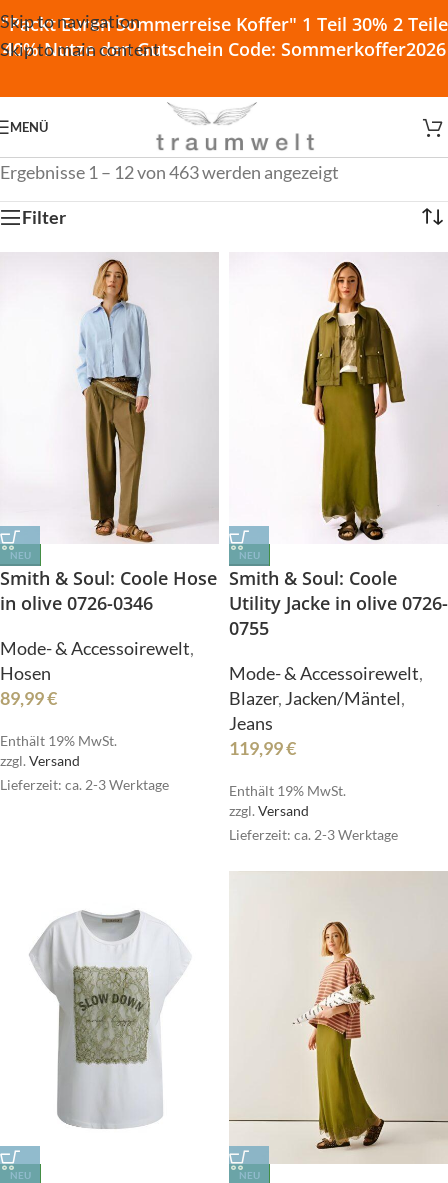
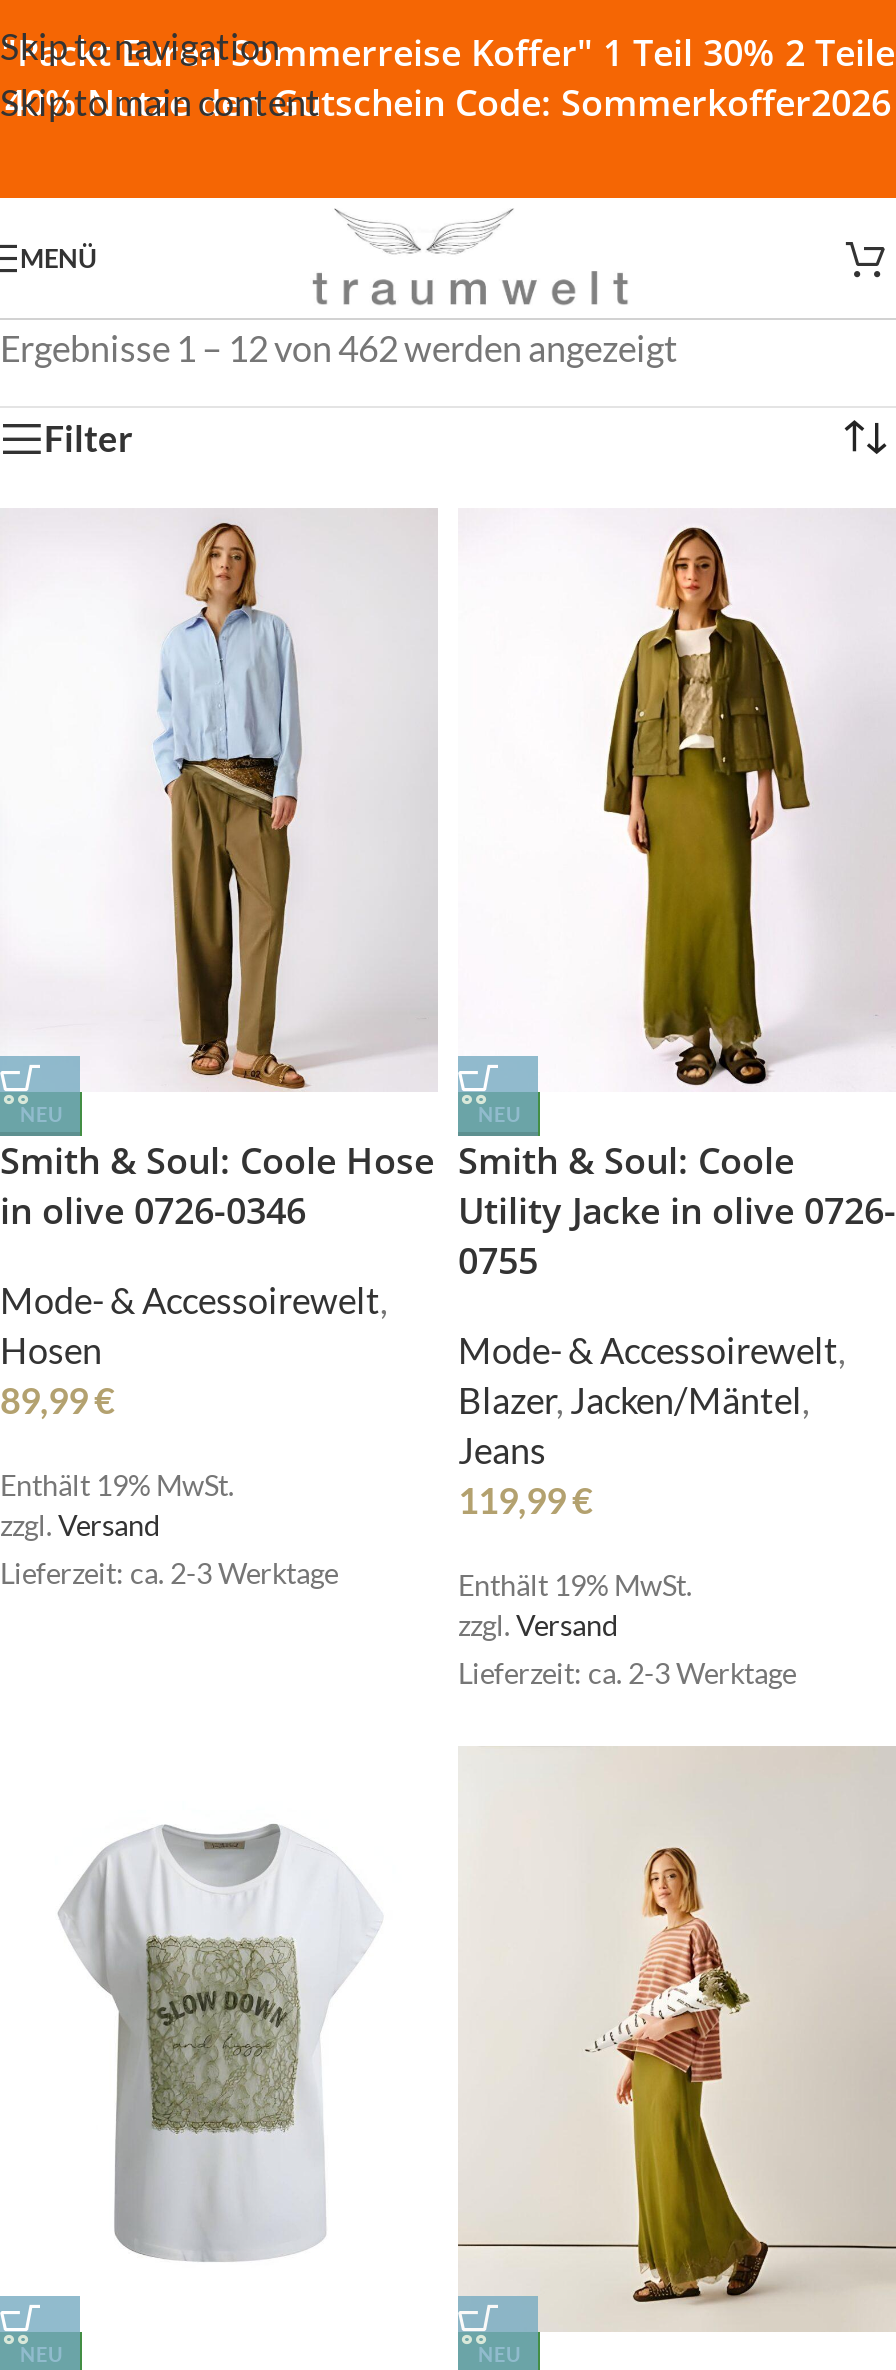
- Ergebnisse 1 – 12 von 463 werden angezeigt
+ Ergebnisse 1 – 12 von 462 werden angezeigt
